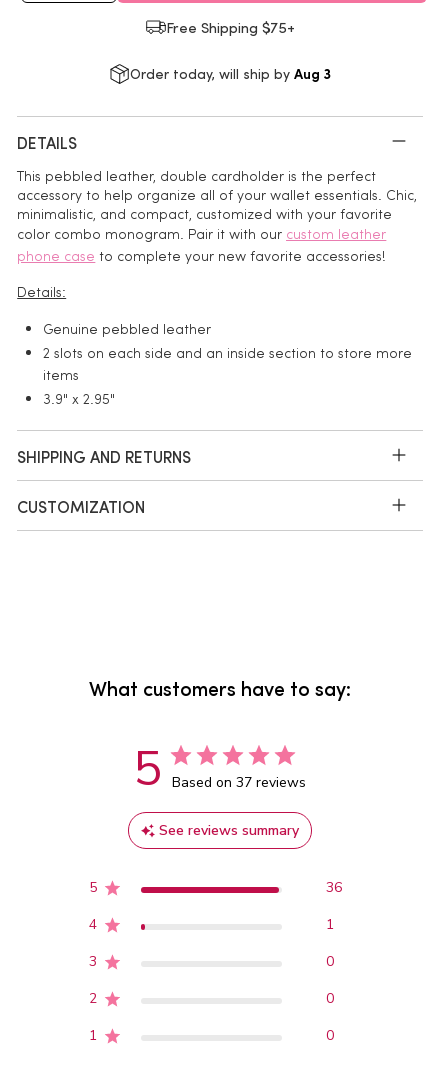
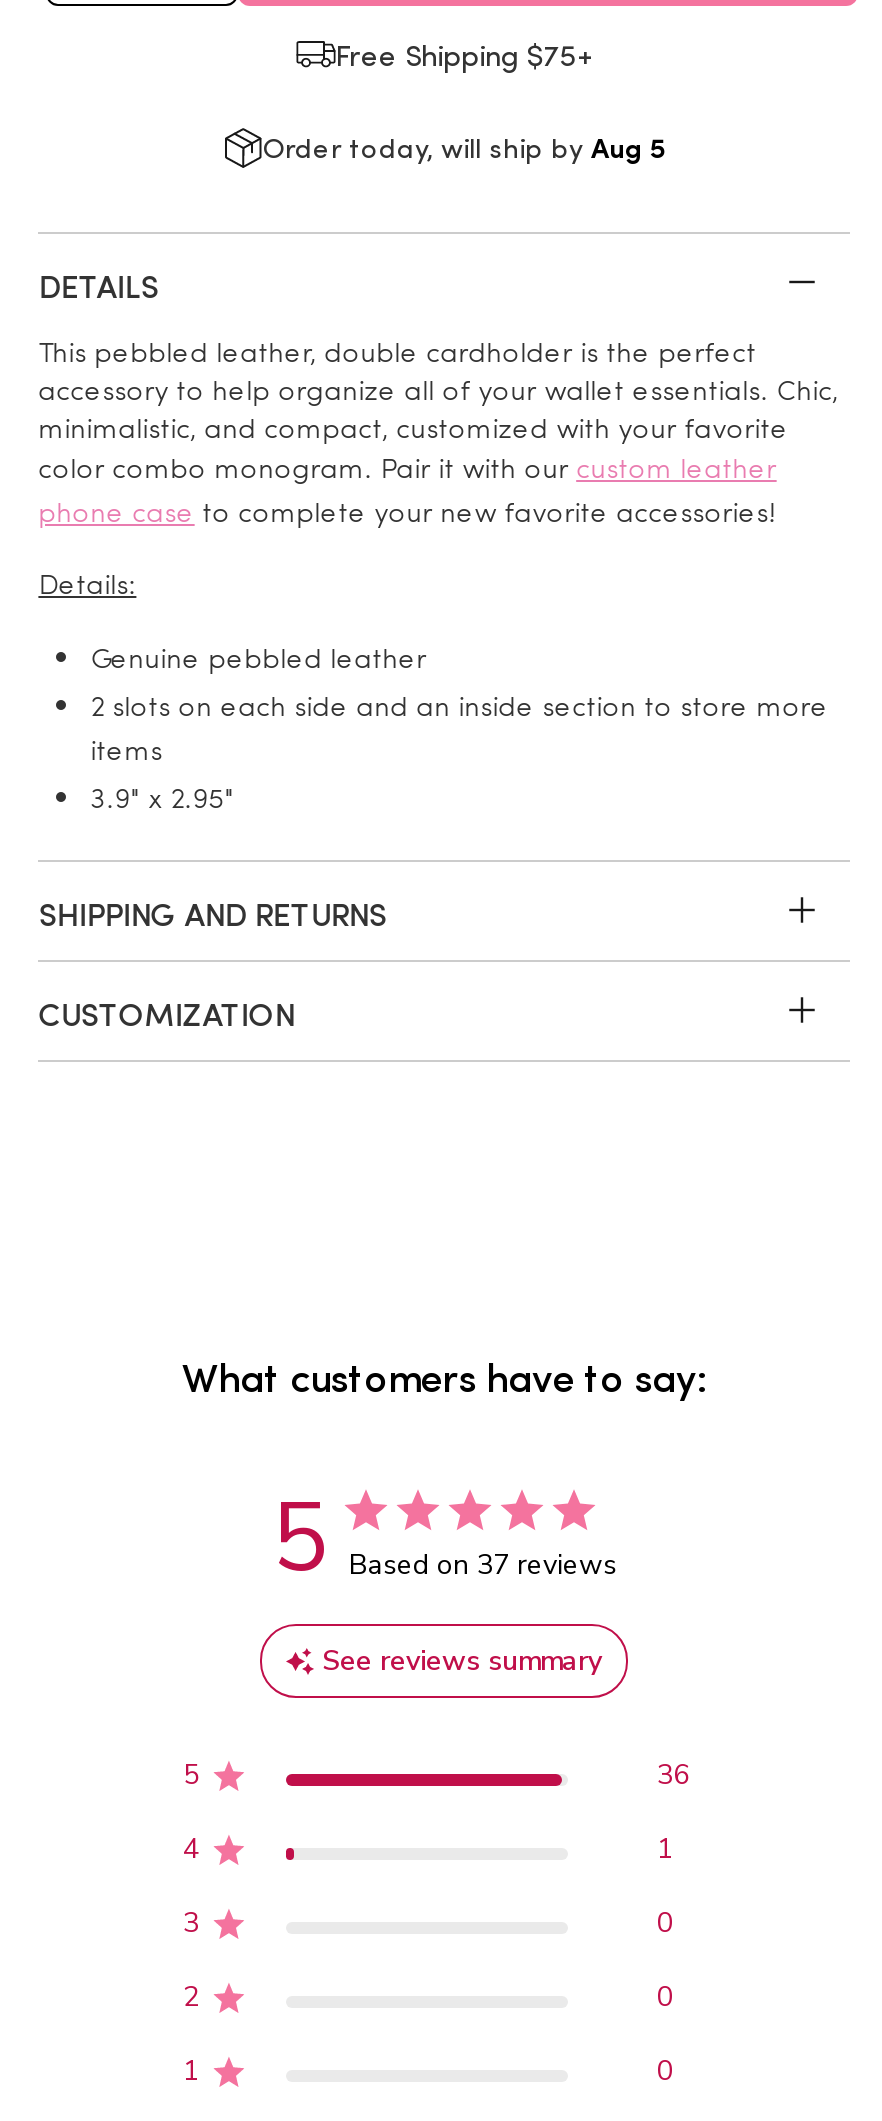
- Order today, will ship by Aug 3
+ Order today, will ship by Aug 5
